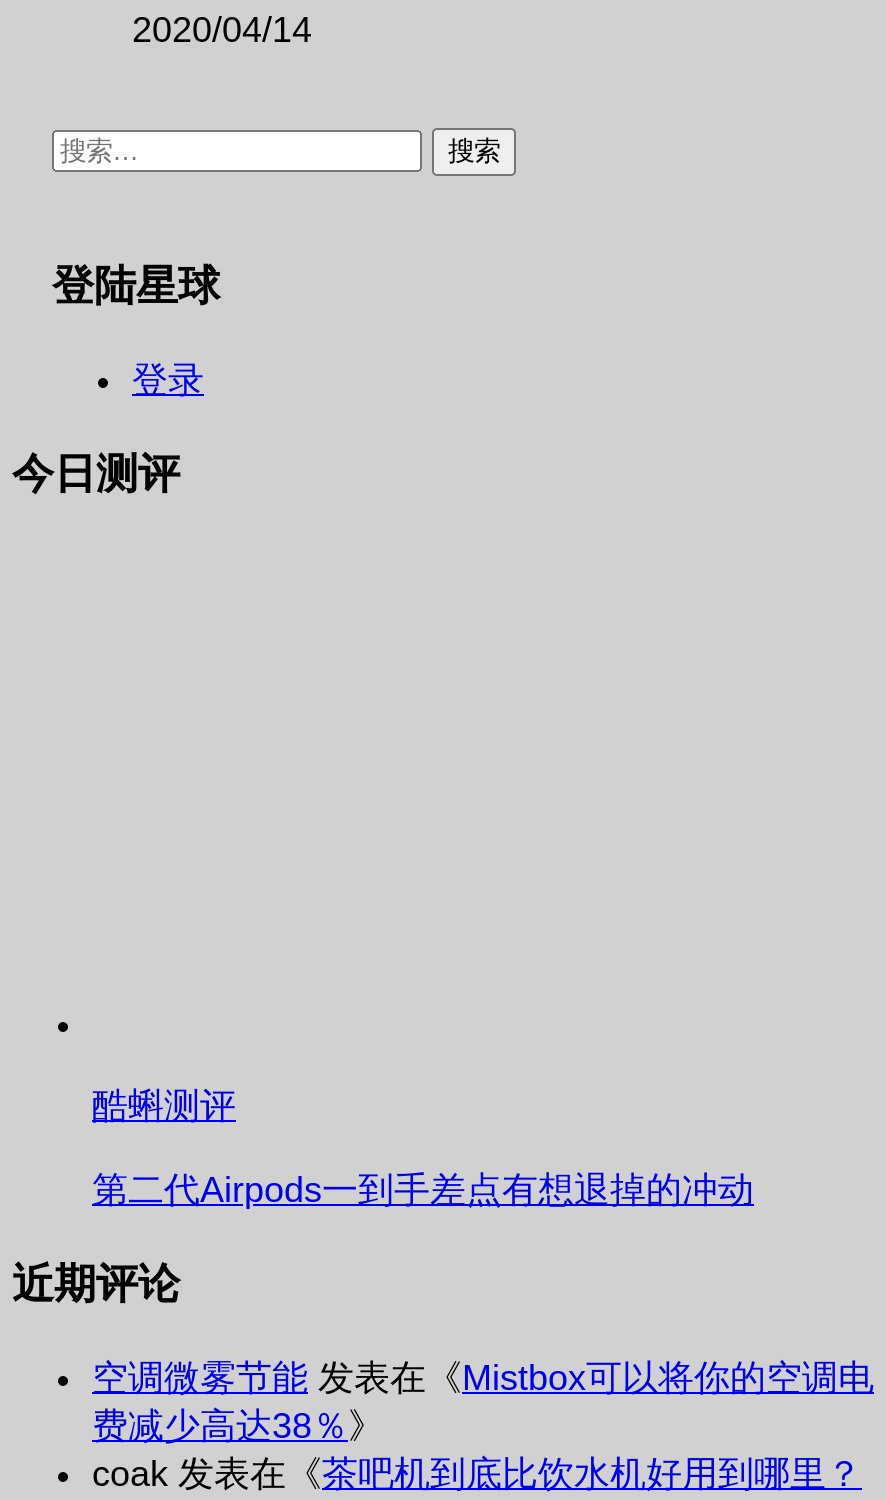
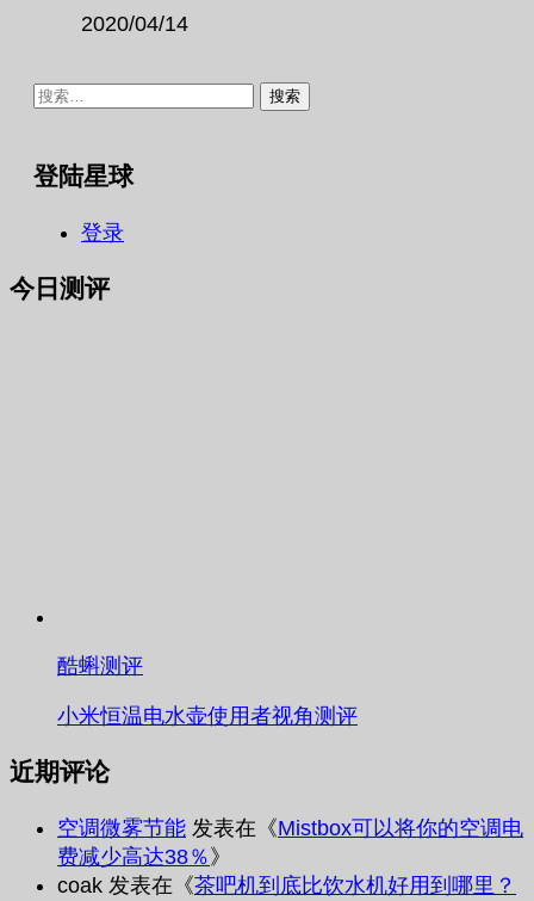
- 第二代Airpods一到手差点有想退掉的冲动
+ 小米恒温电水壶使用者视角测评
